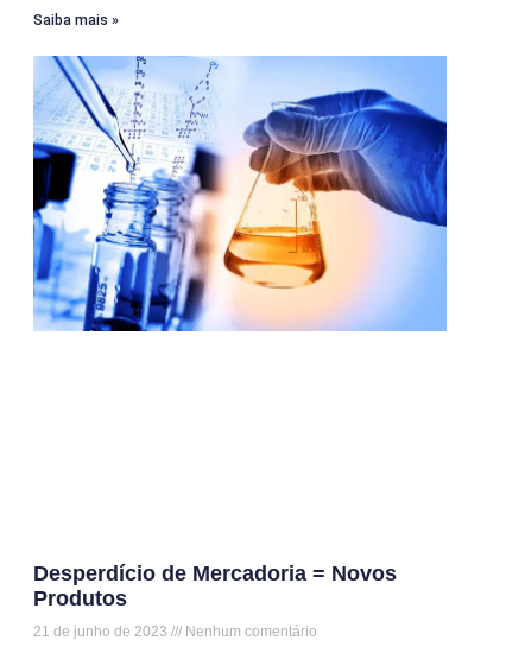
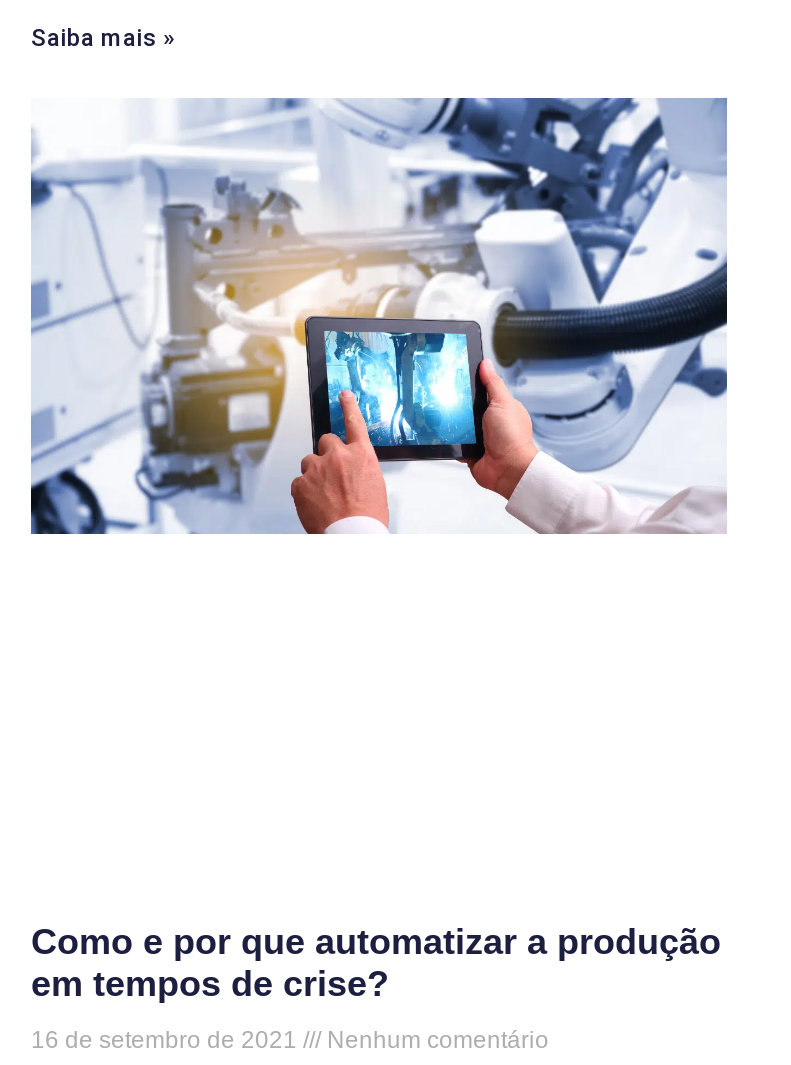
- [image]
+ [image]

- Desperdício de Mercadoria = Novos
- Produtos
+ Como e por que automatizar a produção
+ em tempos de crise?

- 21 de junho de 2023
+ 16 de setembro de 2021
